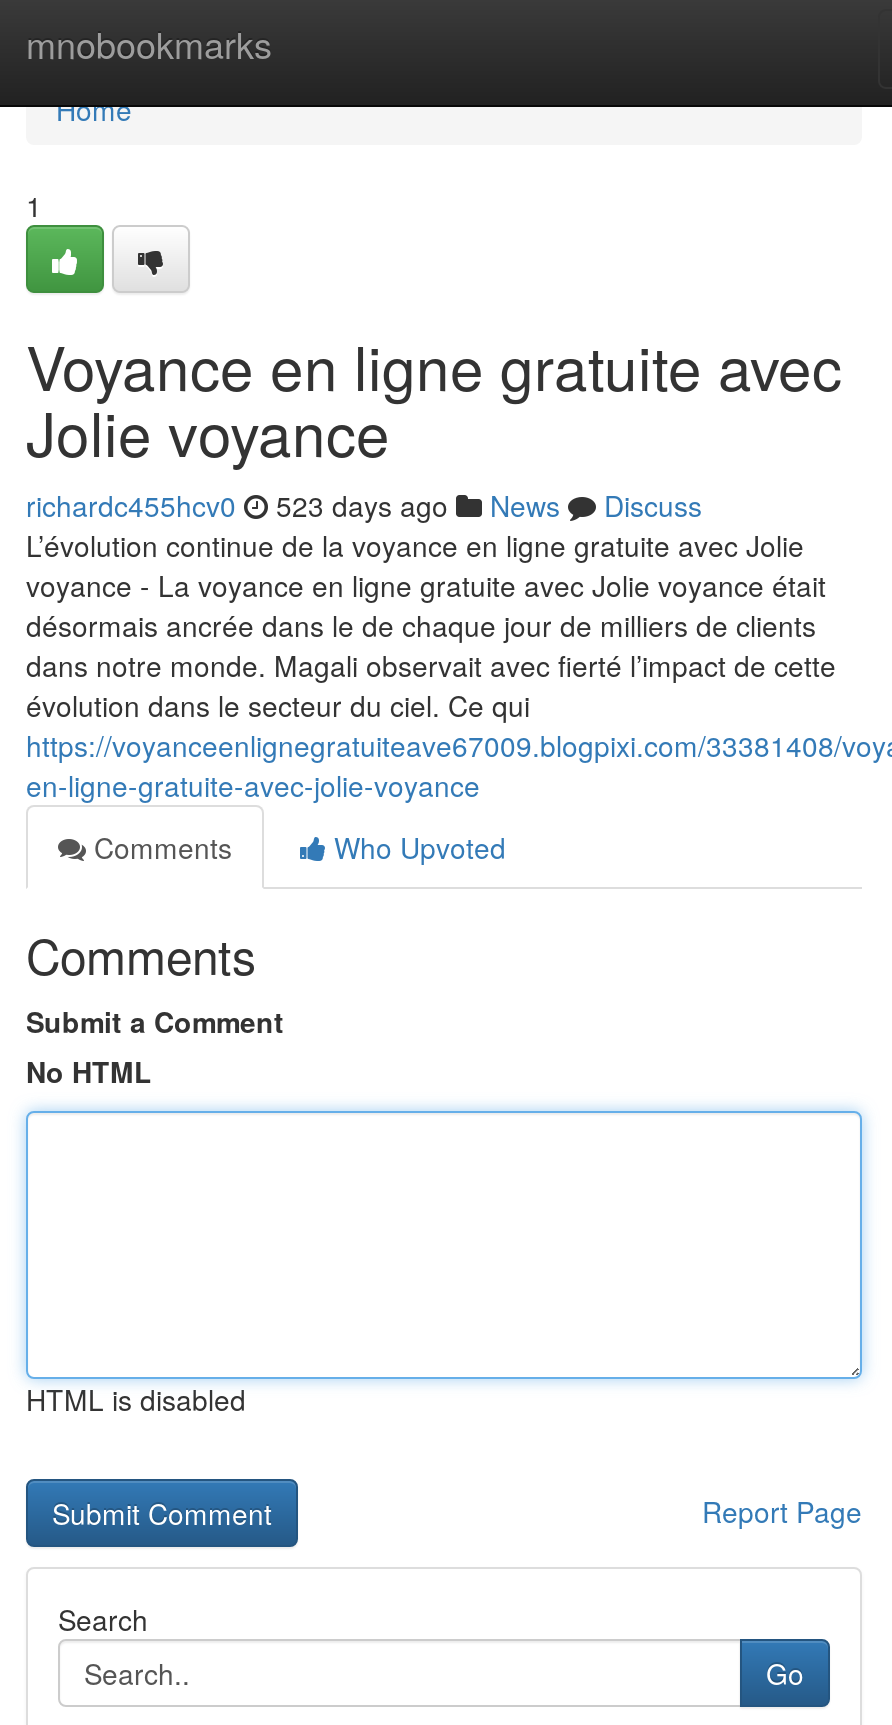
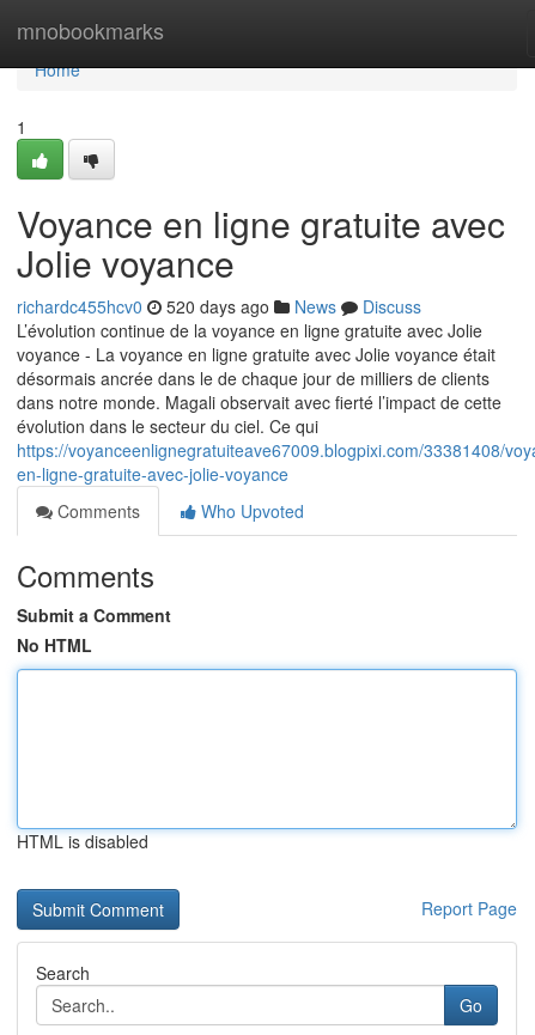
- richardc455hcv0 523 days ago News Discuss
+ richardc455hcv0 520 days ago News Discuss
